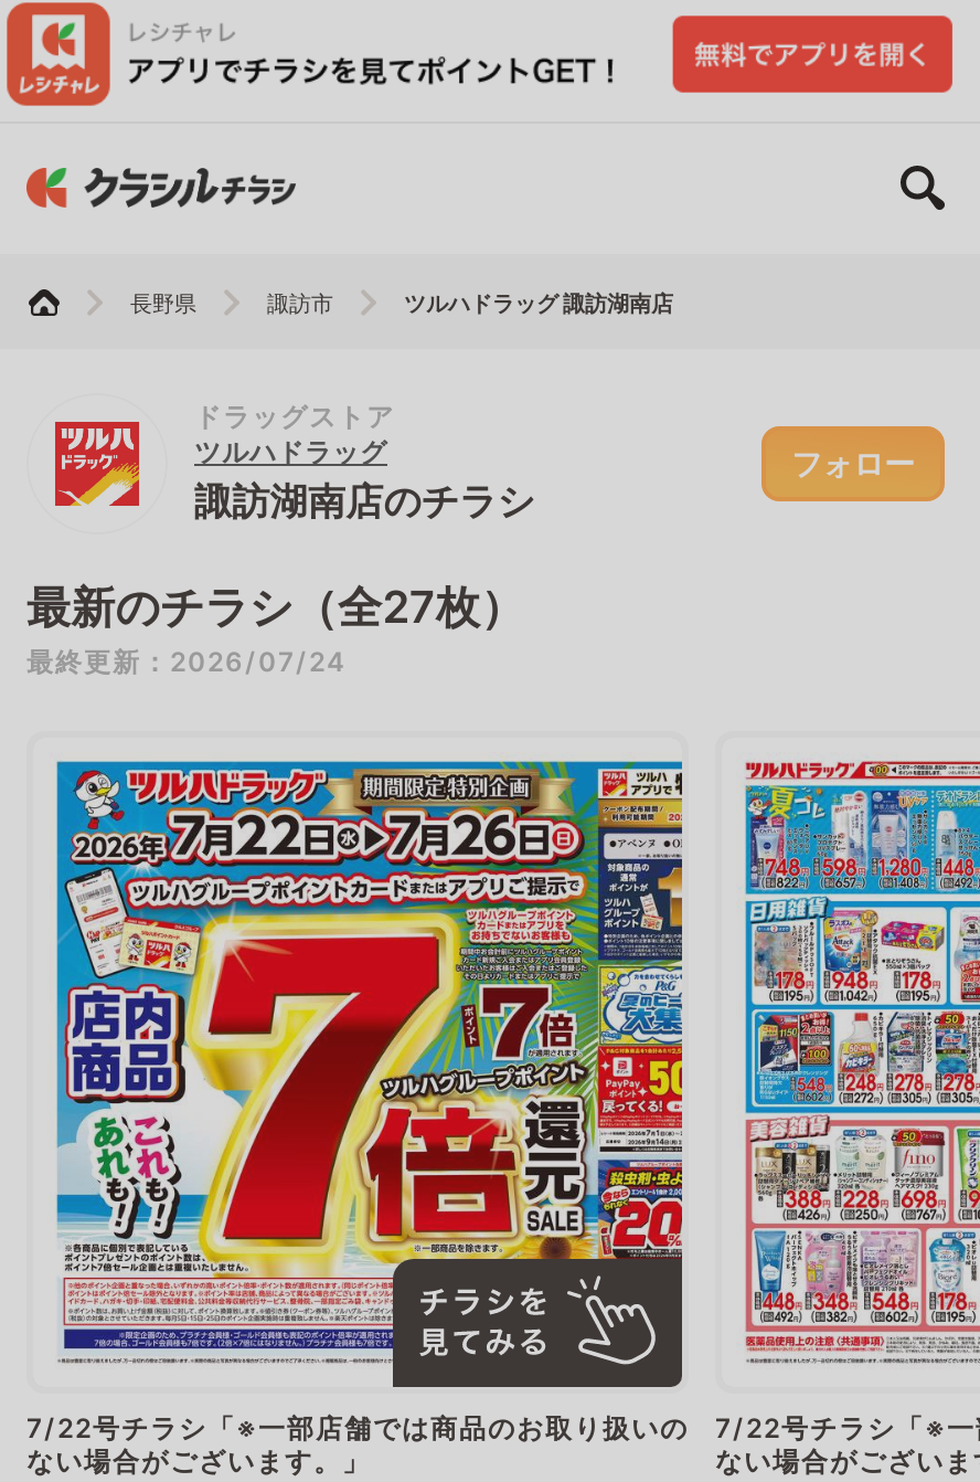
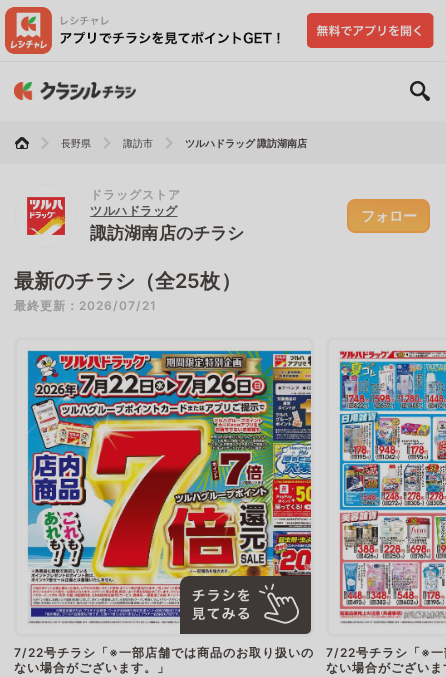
- 最新のチラシ（全27枚）
+ 最新のチラシ（全25枚）

- 最終更新：2026/07/24
+ 最終更新：2026/07/21
